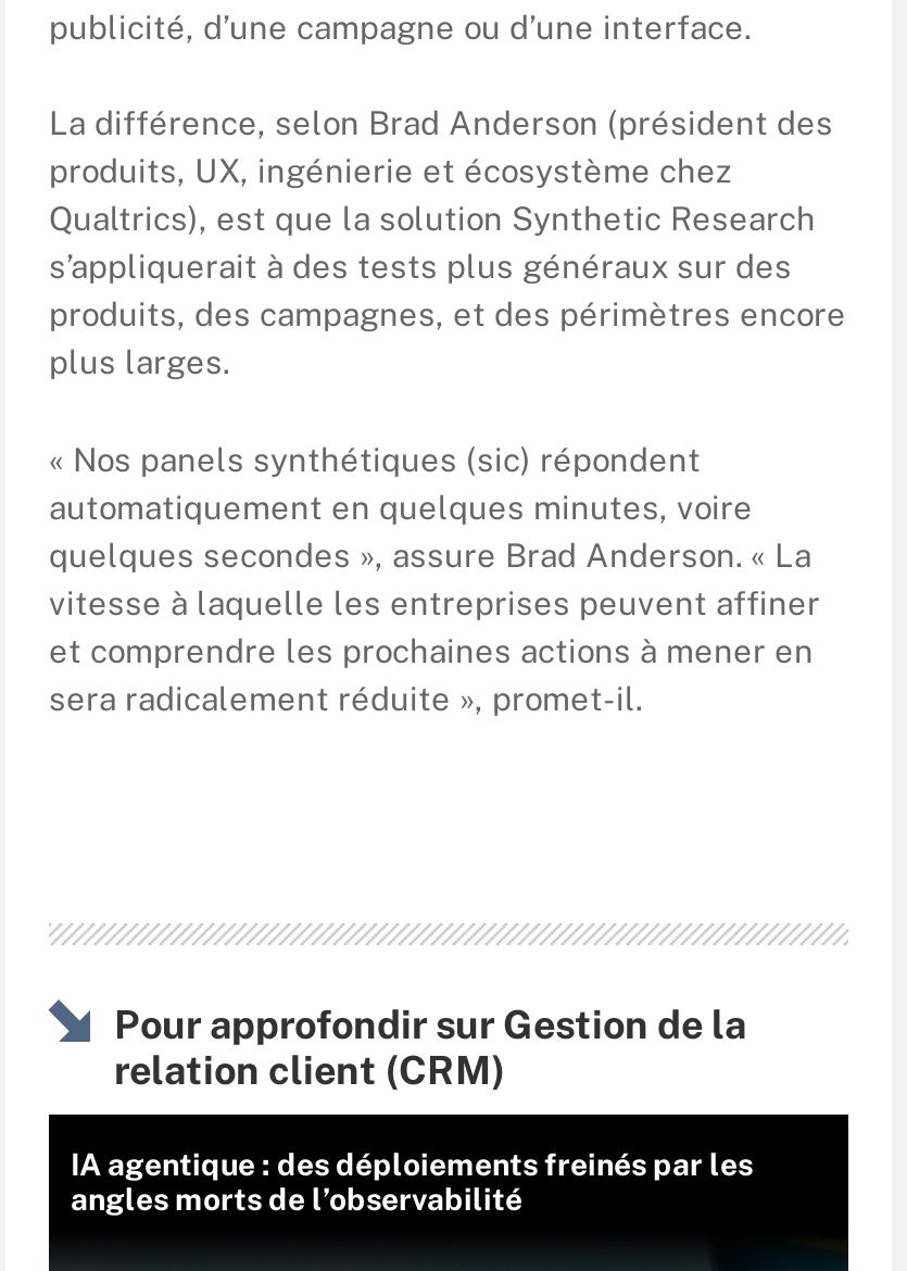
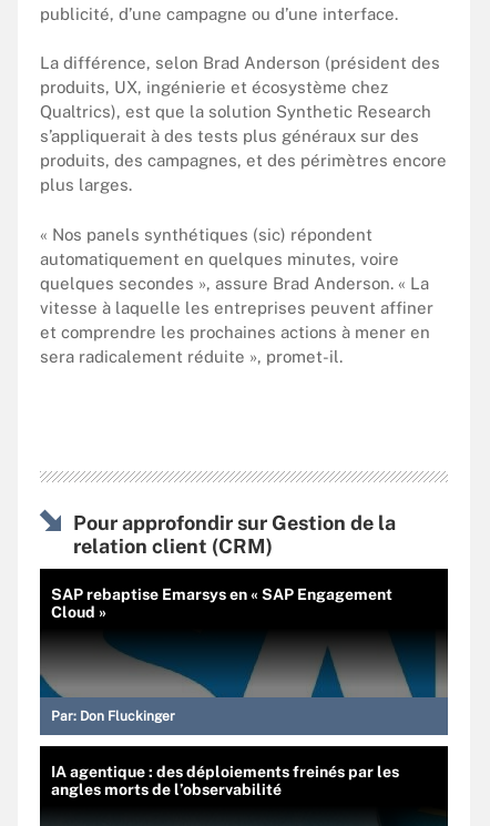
+ [image]
+ Par: Don Fluckinger

+ SAP rebaptise Emarsys en « SAP Engagement
+ Cloud »
